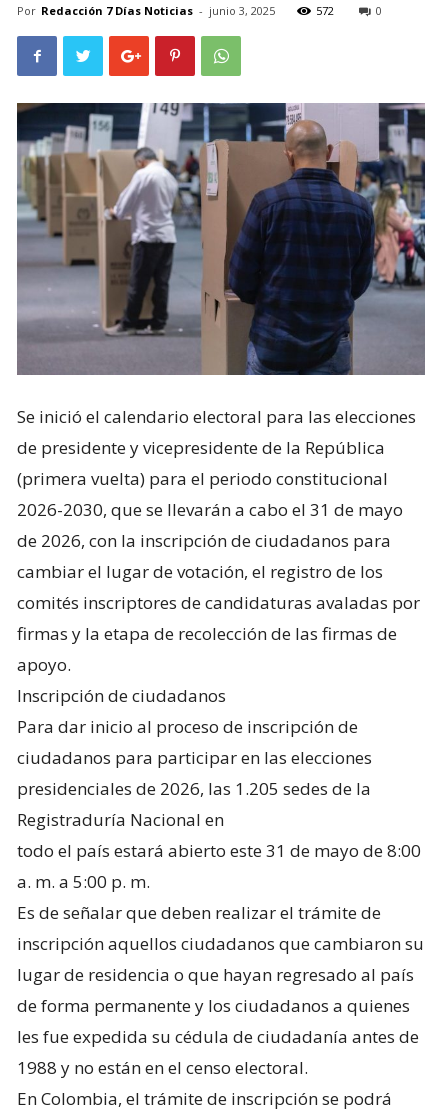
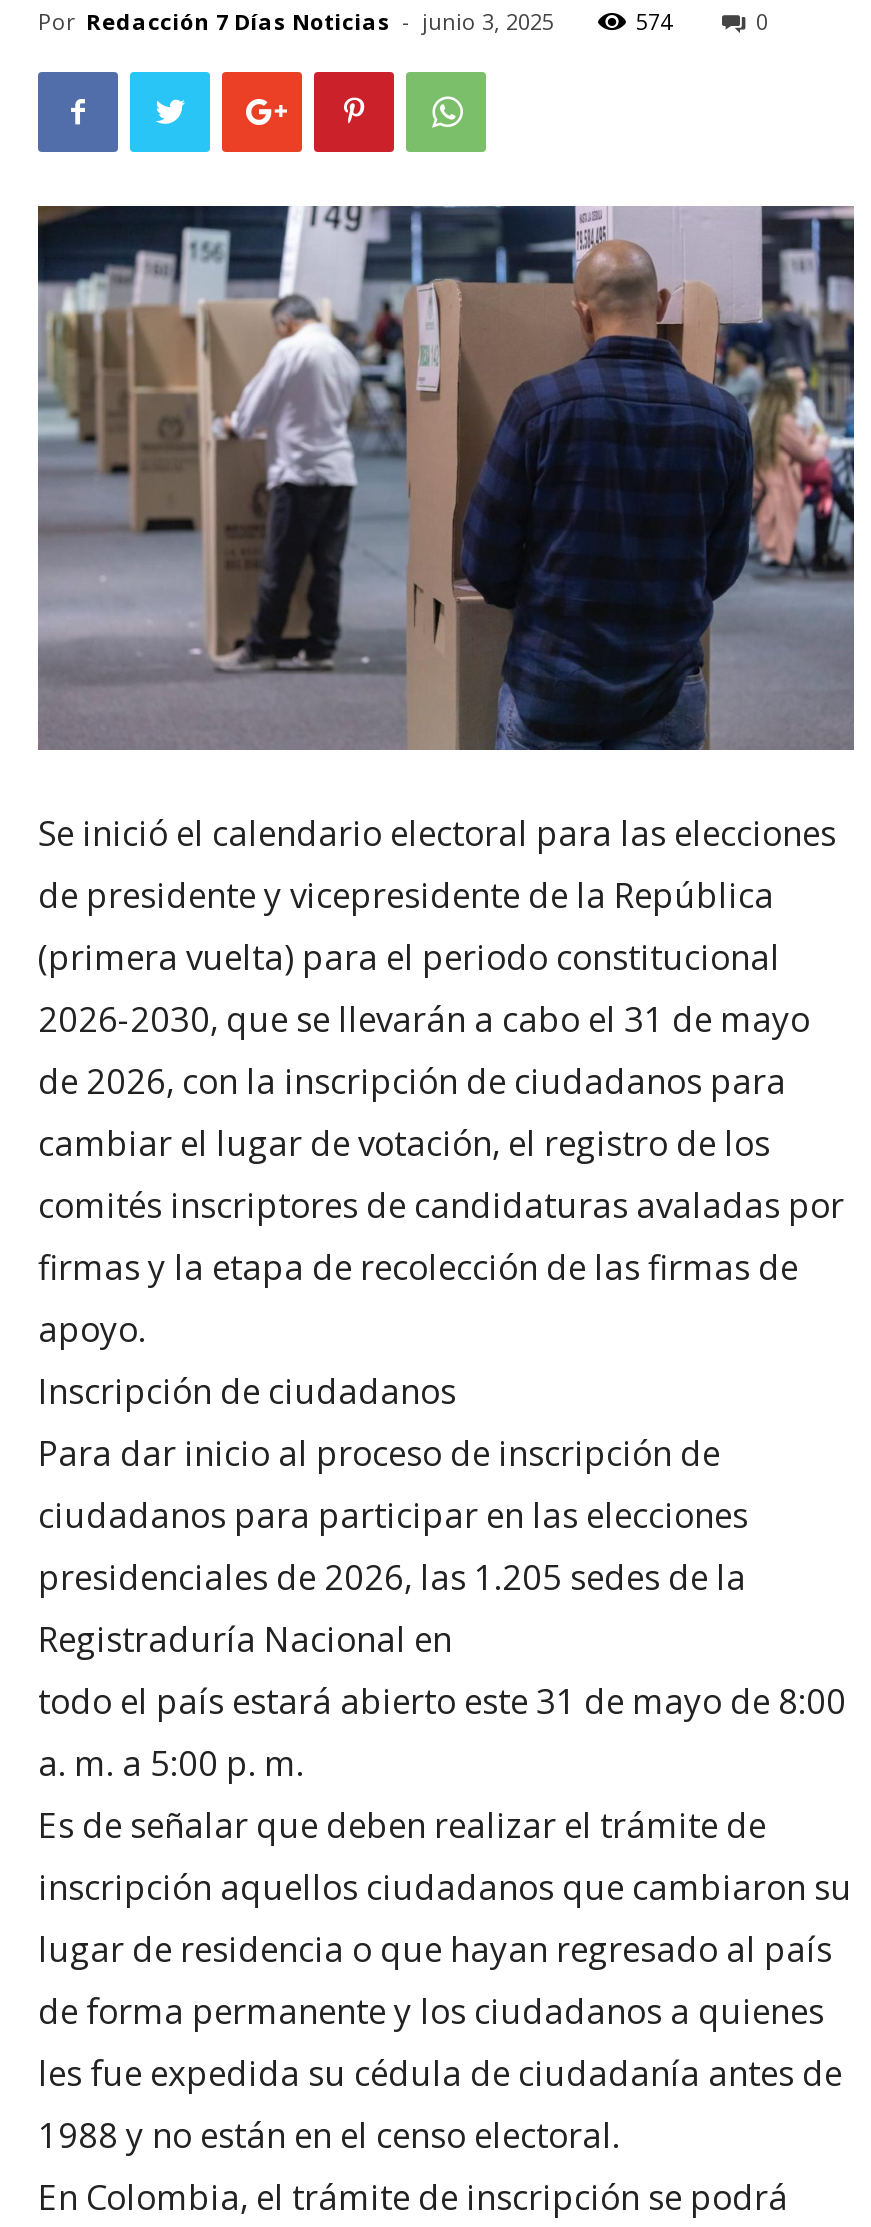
- 572
+ 574
